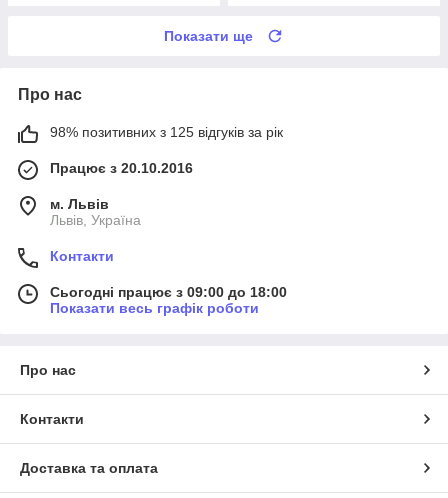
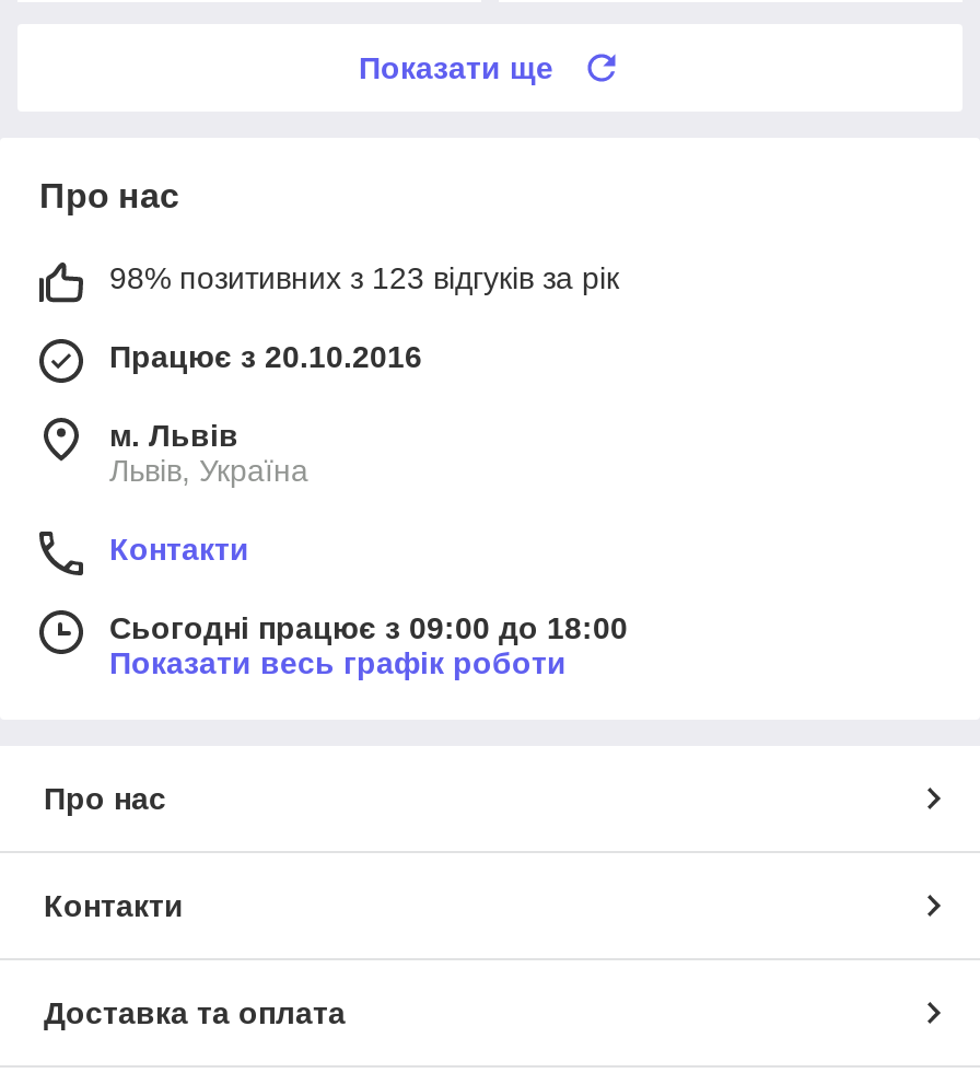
- 98% позитивних з 125 відгуків за рік
+ 98% позитивних з 123 відгуків за рік
